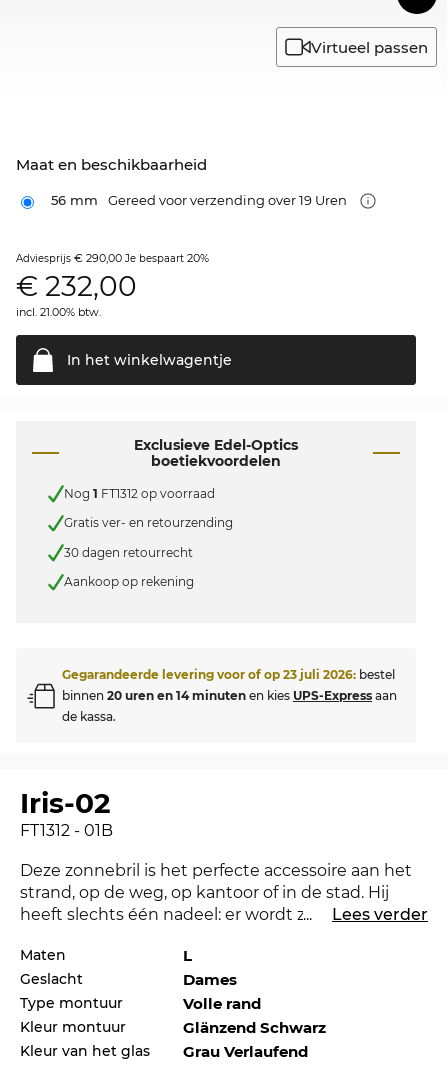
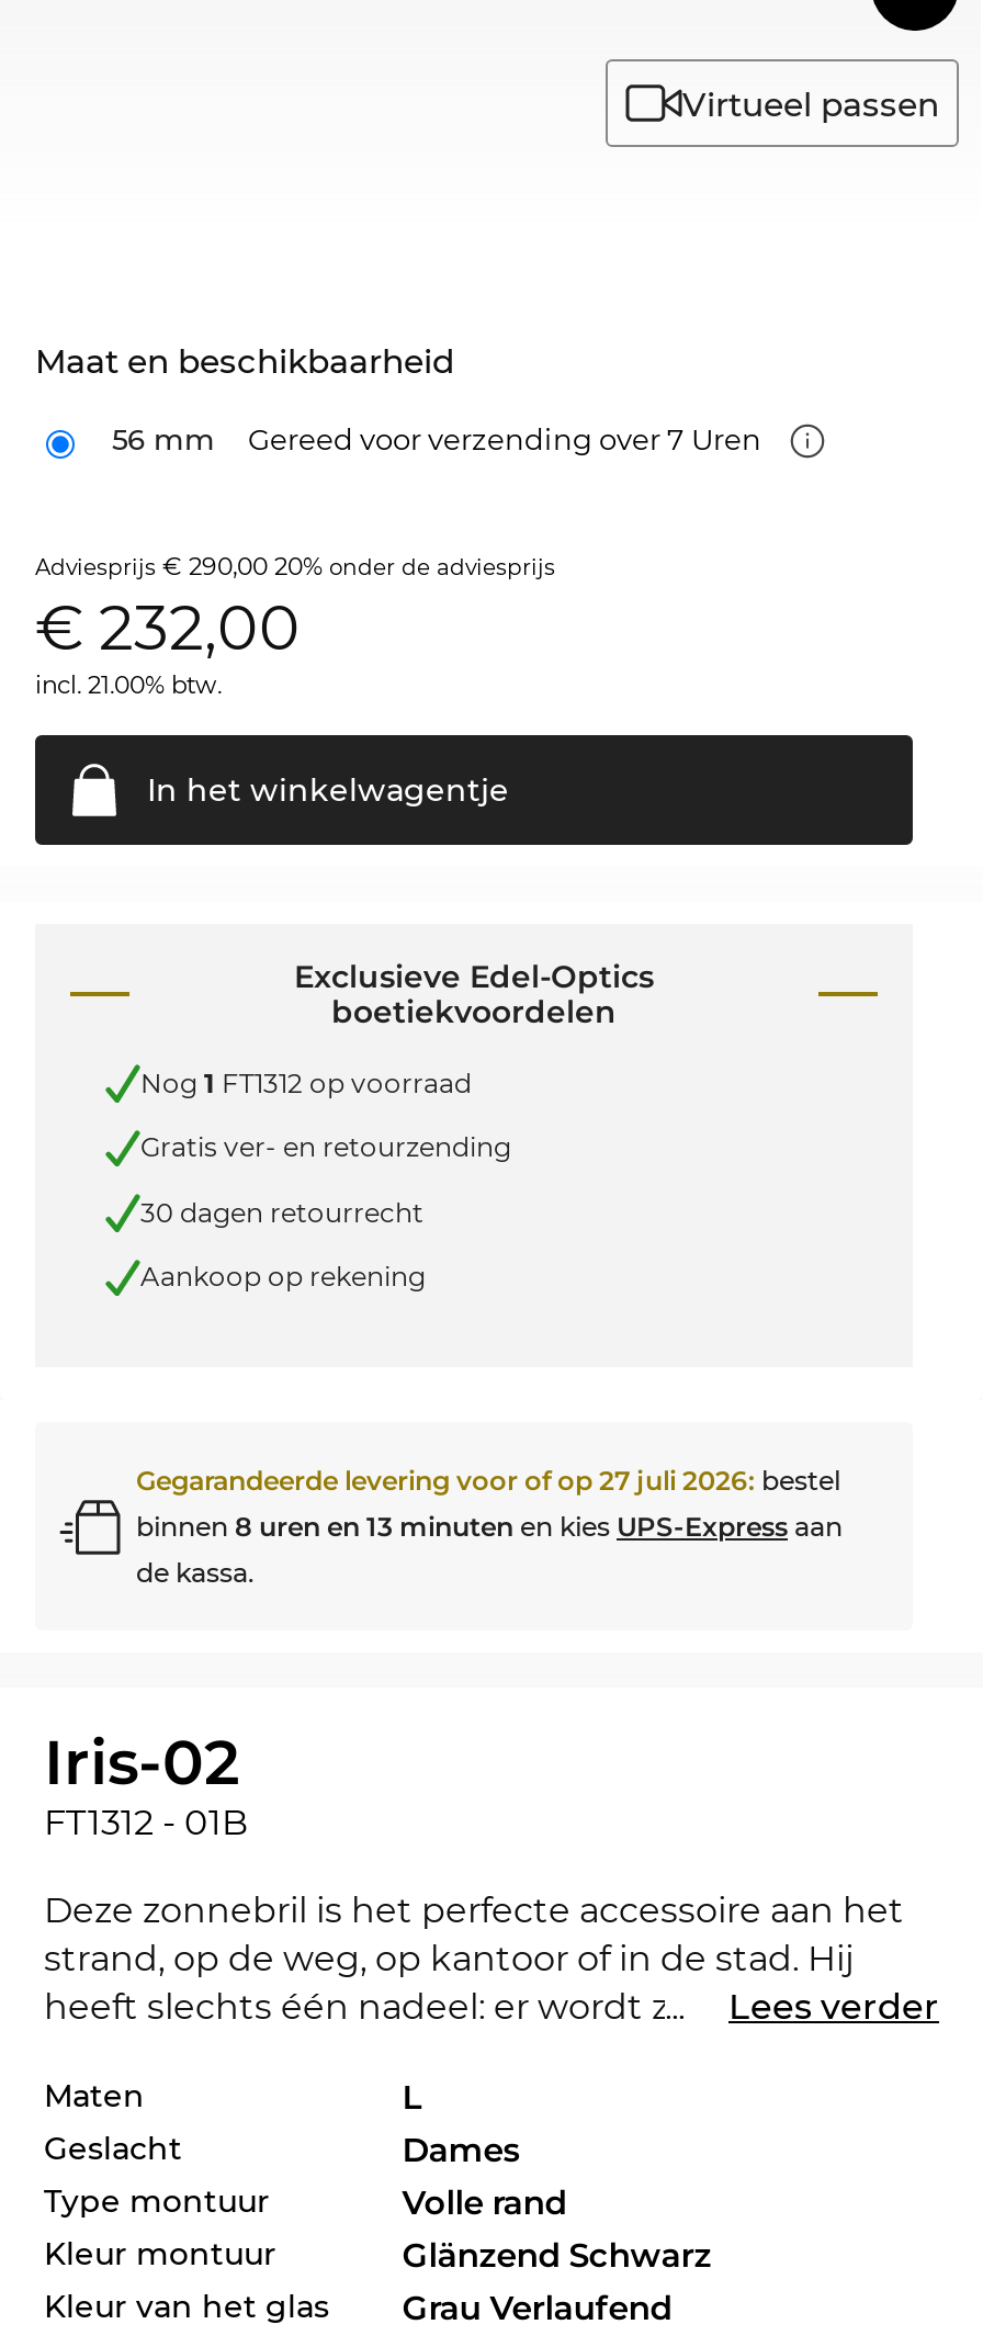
- 56 mm Gereed voor verzending over 19 Uren
+ 56 mm Gereed voor verzending over 7 Uren

- Adviesprijs € 290,00 Je bespaart 20%
+ Adviesprijs € 290,00 20% onder de adviesprijs

- Gegarandeerde levering voor of op 23 juli 2026: bestel
+ Gegarandeerde levering voor of op 27 juli 2026: bestel

- binnen 20 uren en 14 minuten en kies UPS-Express aan
+ binnen 8 uren en 13 minuten en kies UPS-Express aan
